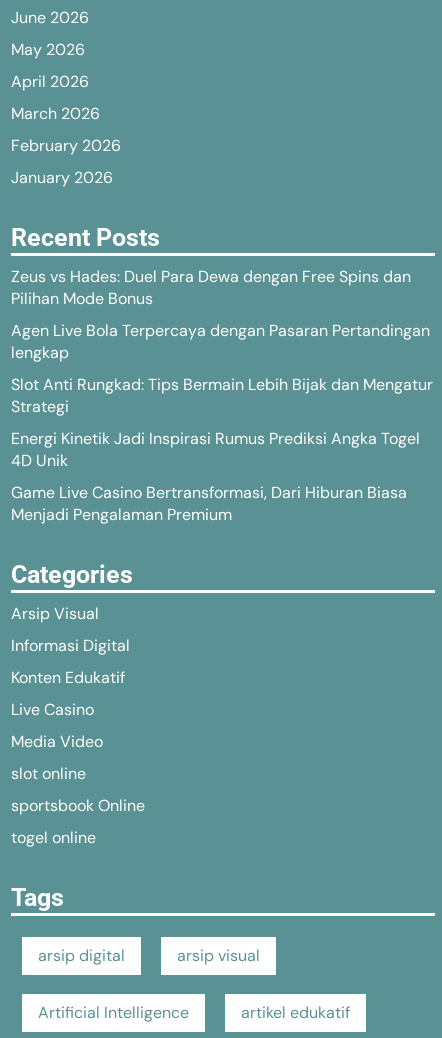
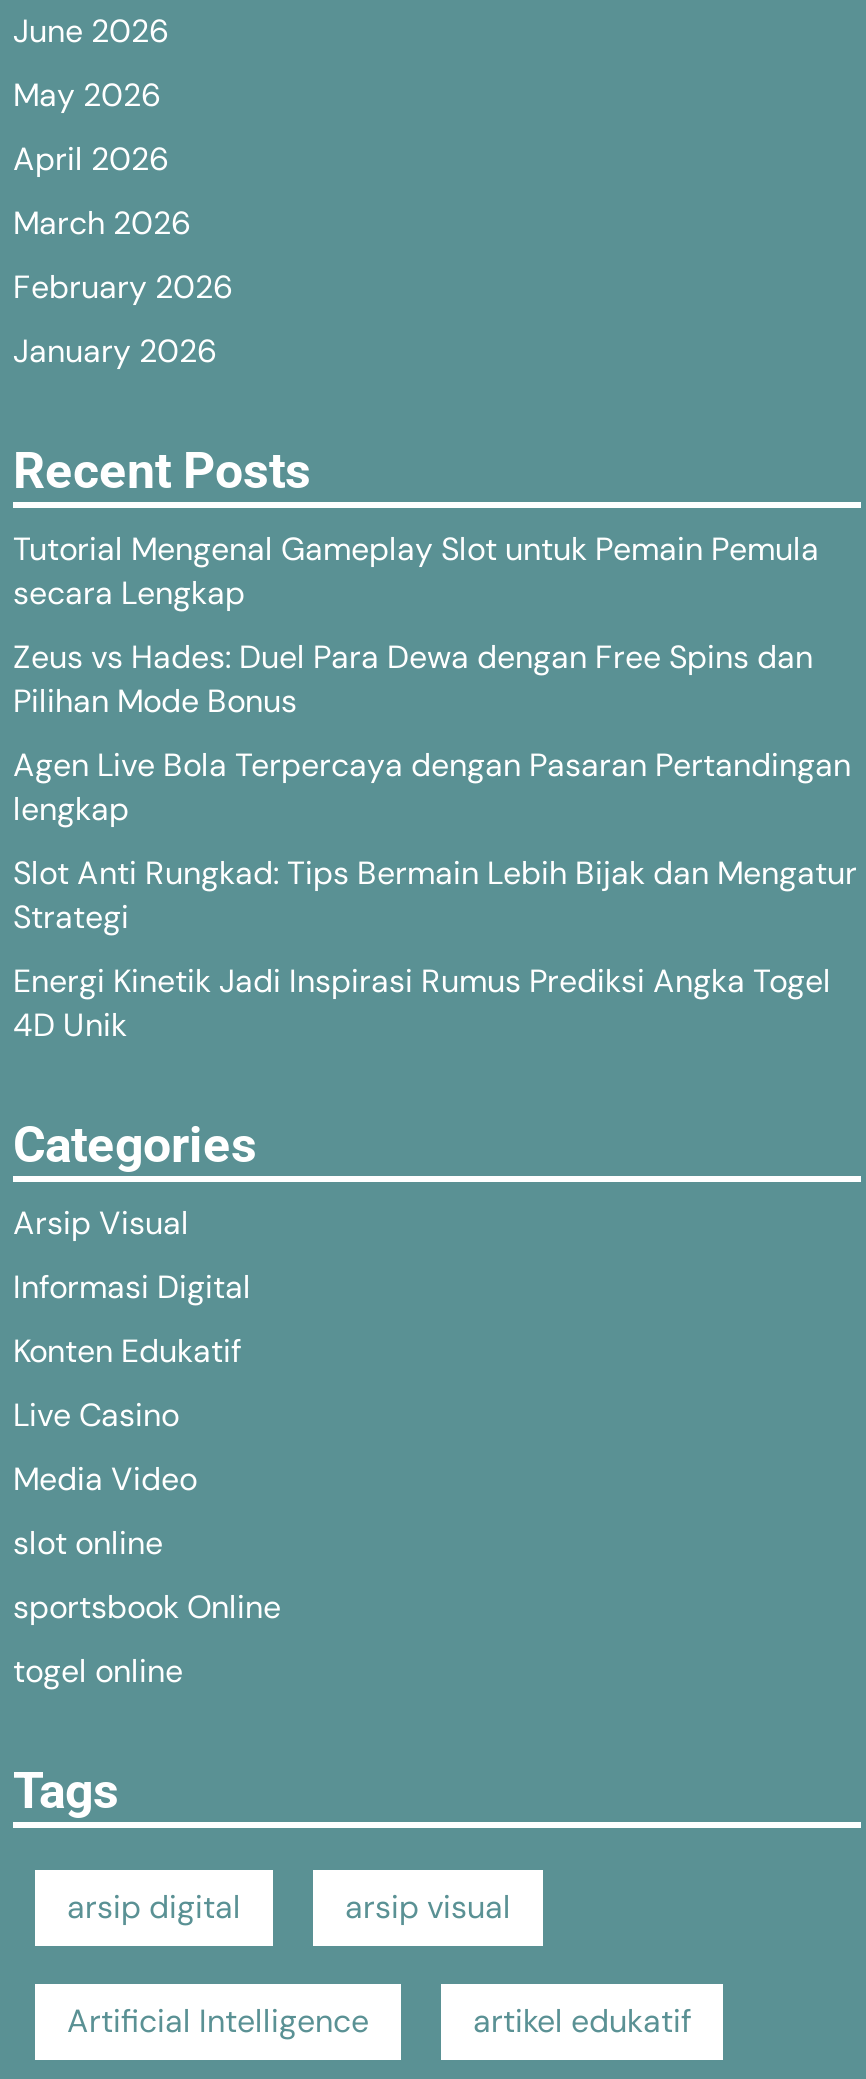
+ Tutorial Mengenal Gameplay Slot untuk Pemain Pemula
+ secara Lengkap

moved down: Zeus vs Hades: Duel Para Dewa dengan Free Spins dan | Pilihan Mode Bonus | Agen Live Bola Terpercaya dengan Pasaran Pertandingan | lengkap | Slot Anti Rungkad: Tips Bermain Lebih Bijak dan Mengatur | Strategi | Energi Kinetik Jadi Inspirasi Rumus Prediksi Angka Togel | 4D Unik

- Game Live Casino Bertransformasi, Dari Hiburan Biasa
- Menjadi Pengalaman Premium
